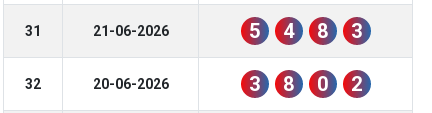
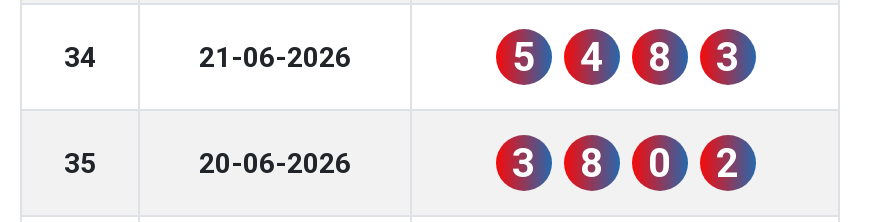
- 31
+ 34

- 32
+ 35
